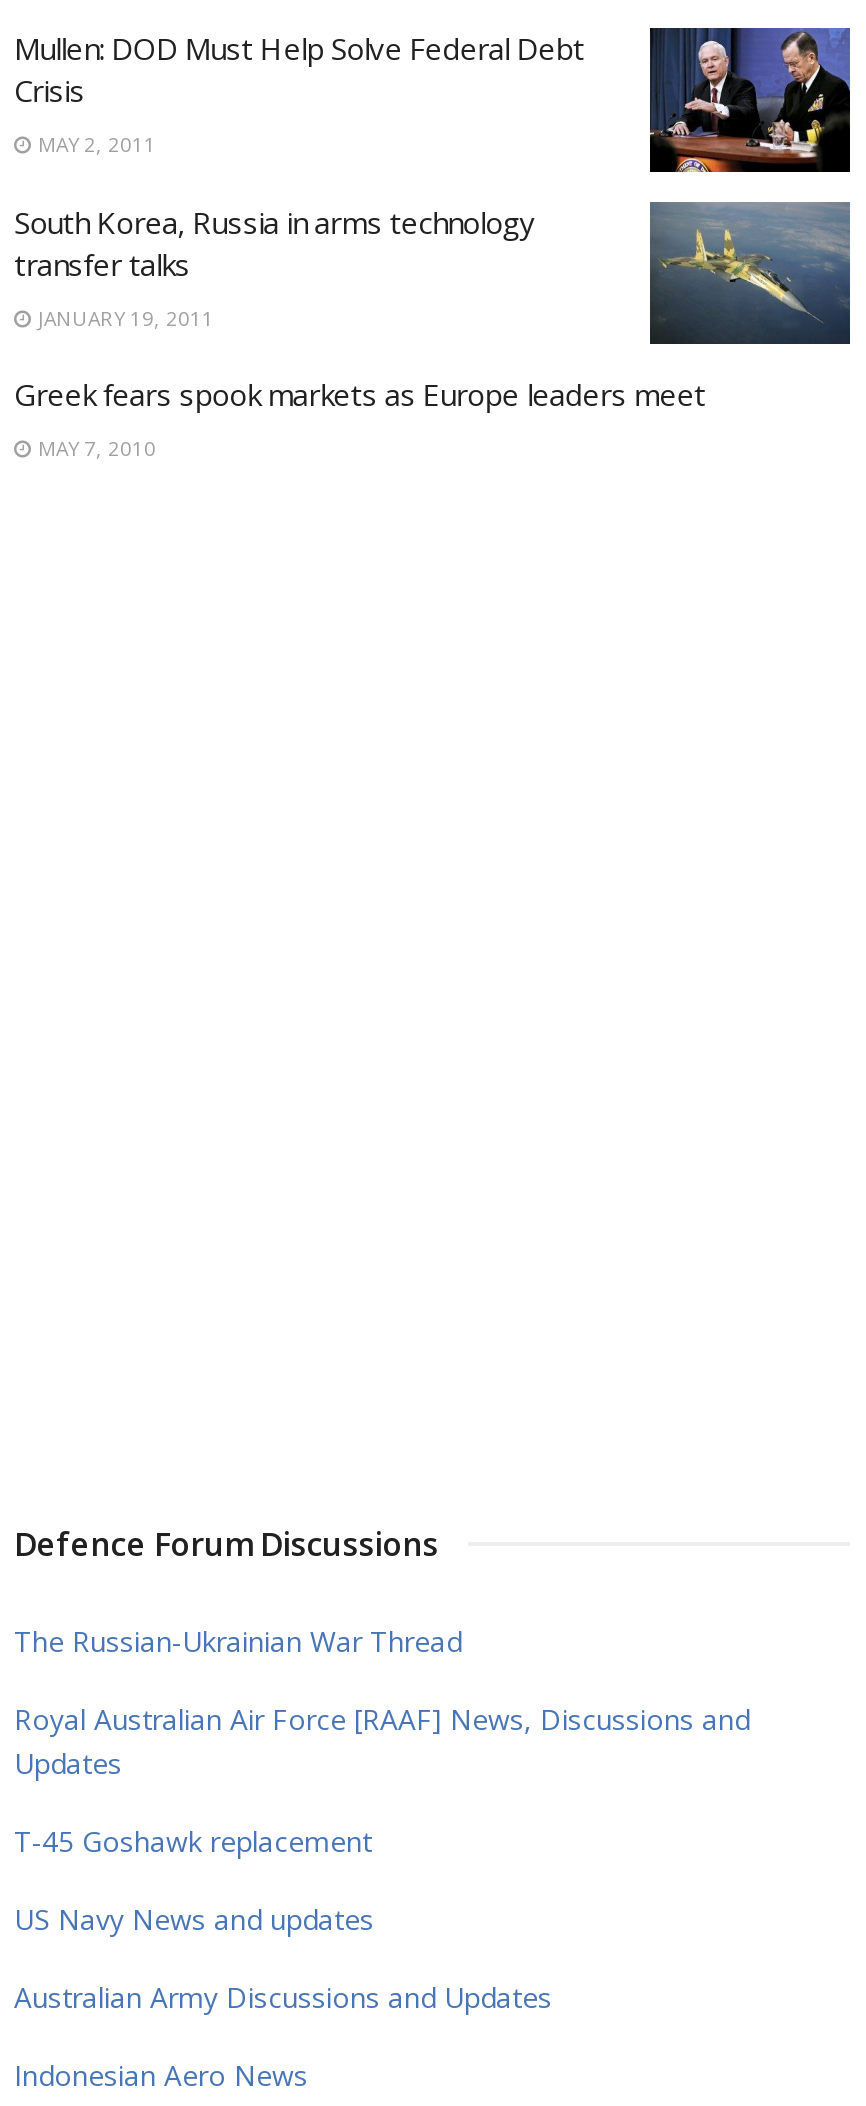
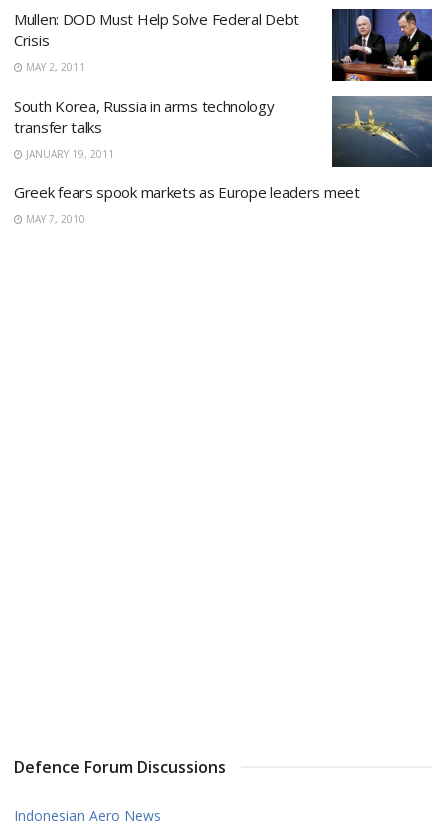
- The Russian-Ukrainian War Thread
- Royal Australian Air Force [RAAF] News, Discussions and
- Updates
- T-45 Goshawk replacement
- US Navy News and updates
- Australian Army Discussions and Updates
